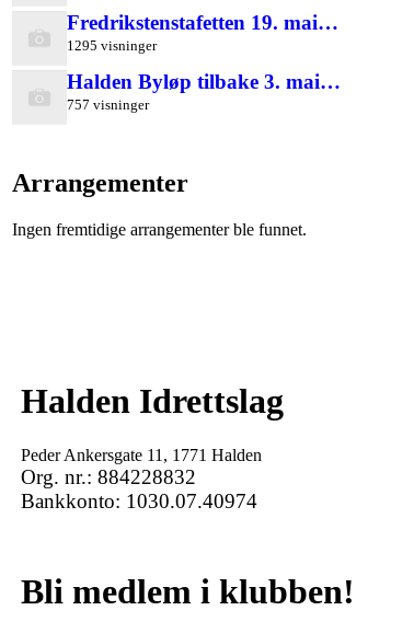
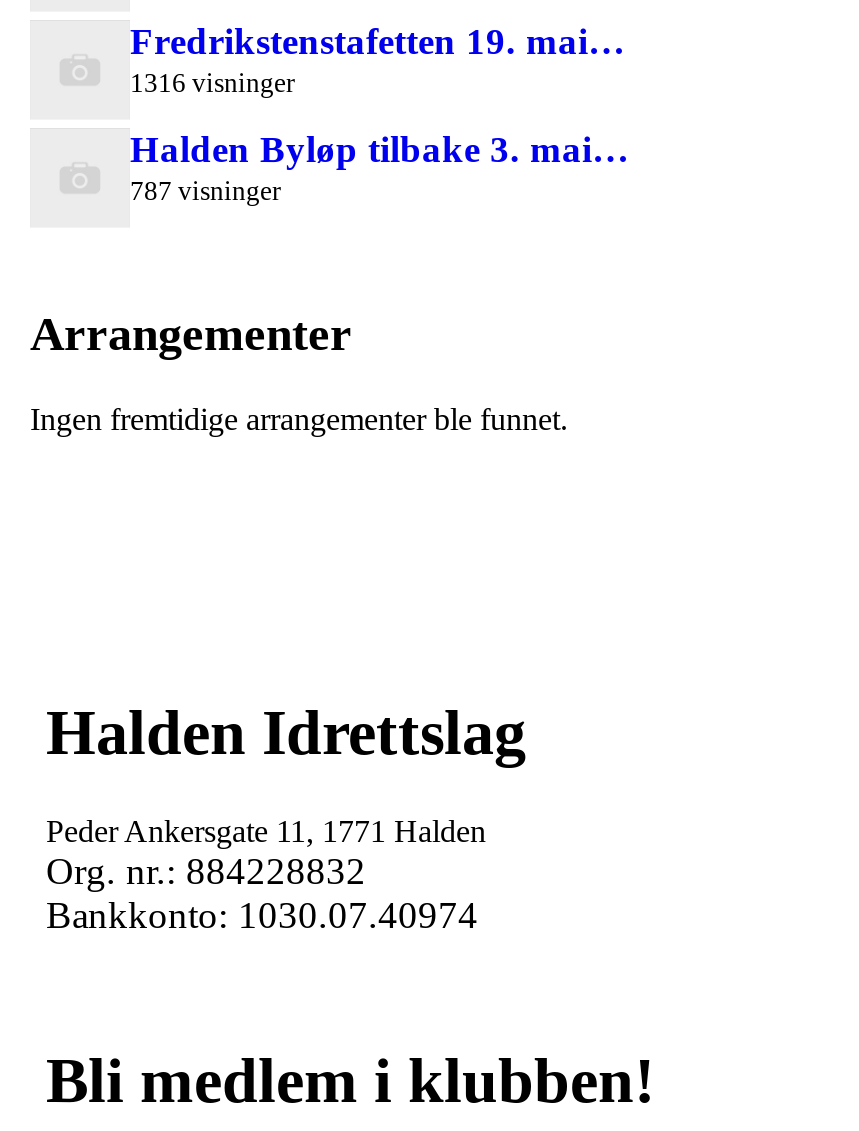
- 1295 visninger
+ 1316 visninger

- 757 visninger
+ 787 visninger
